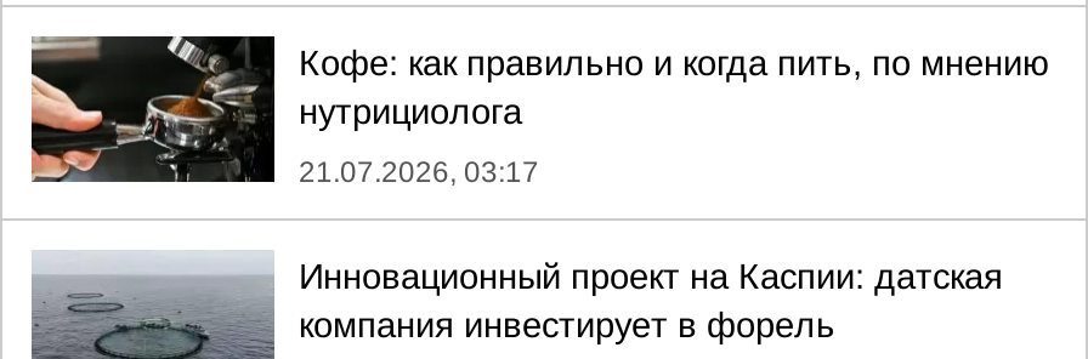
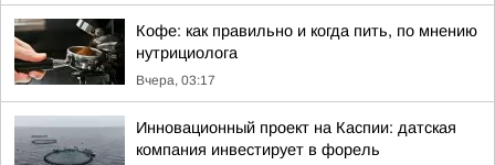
- 21.07.2026, 03:17
+ Вчера, 03:17
